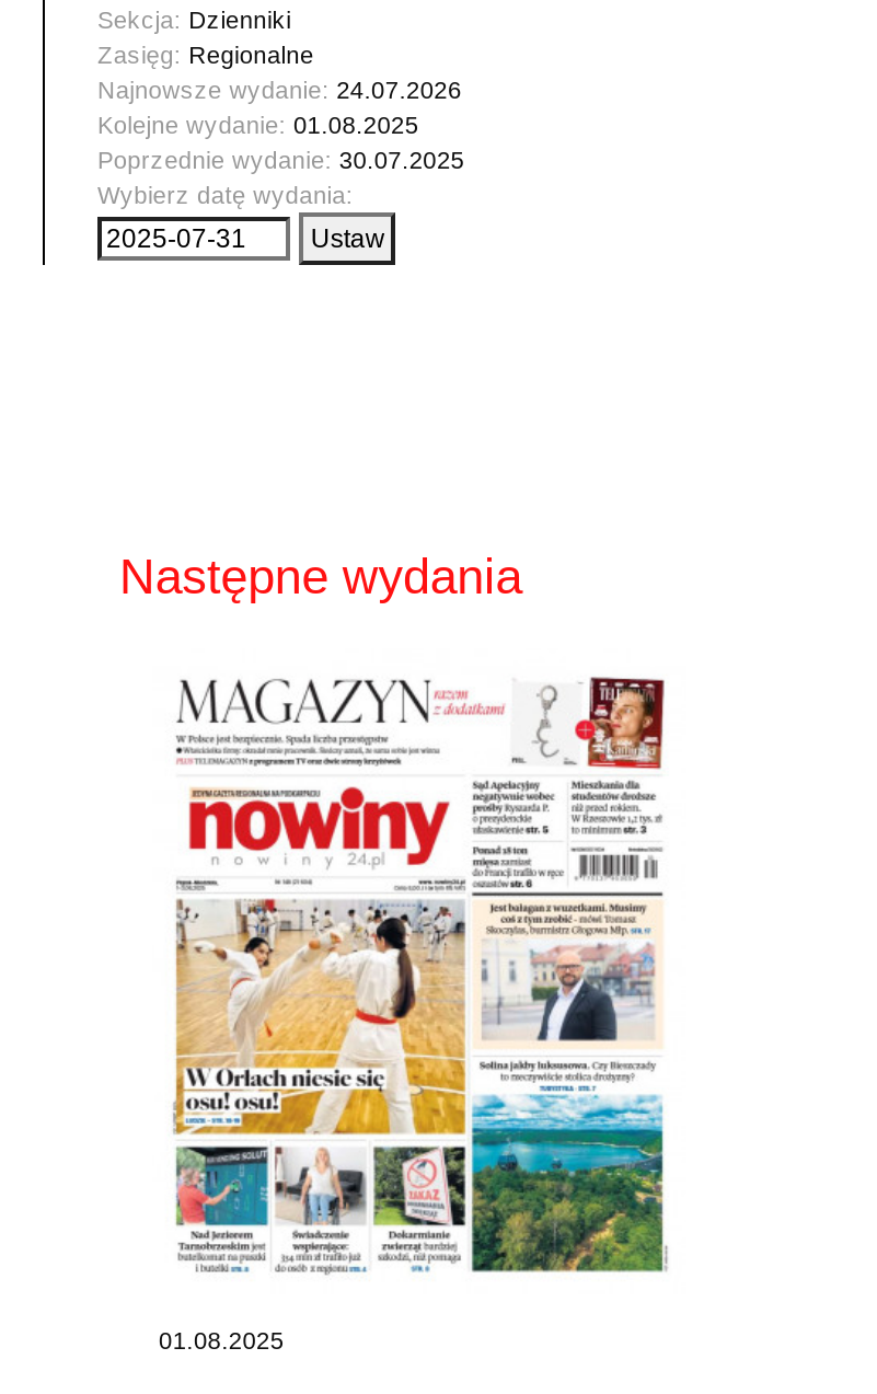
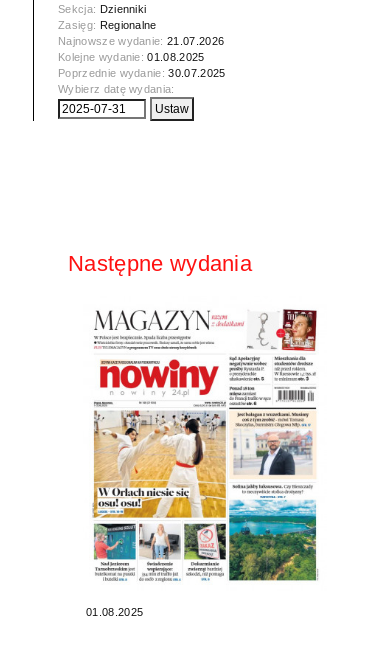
- Najnowsze wydanie: 24.07.2026
+ Najnowsze wydanie: 21.07.2026
